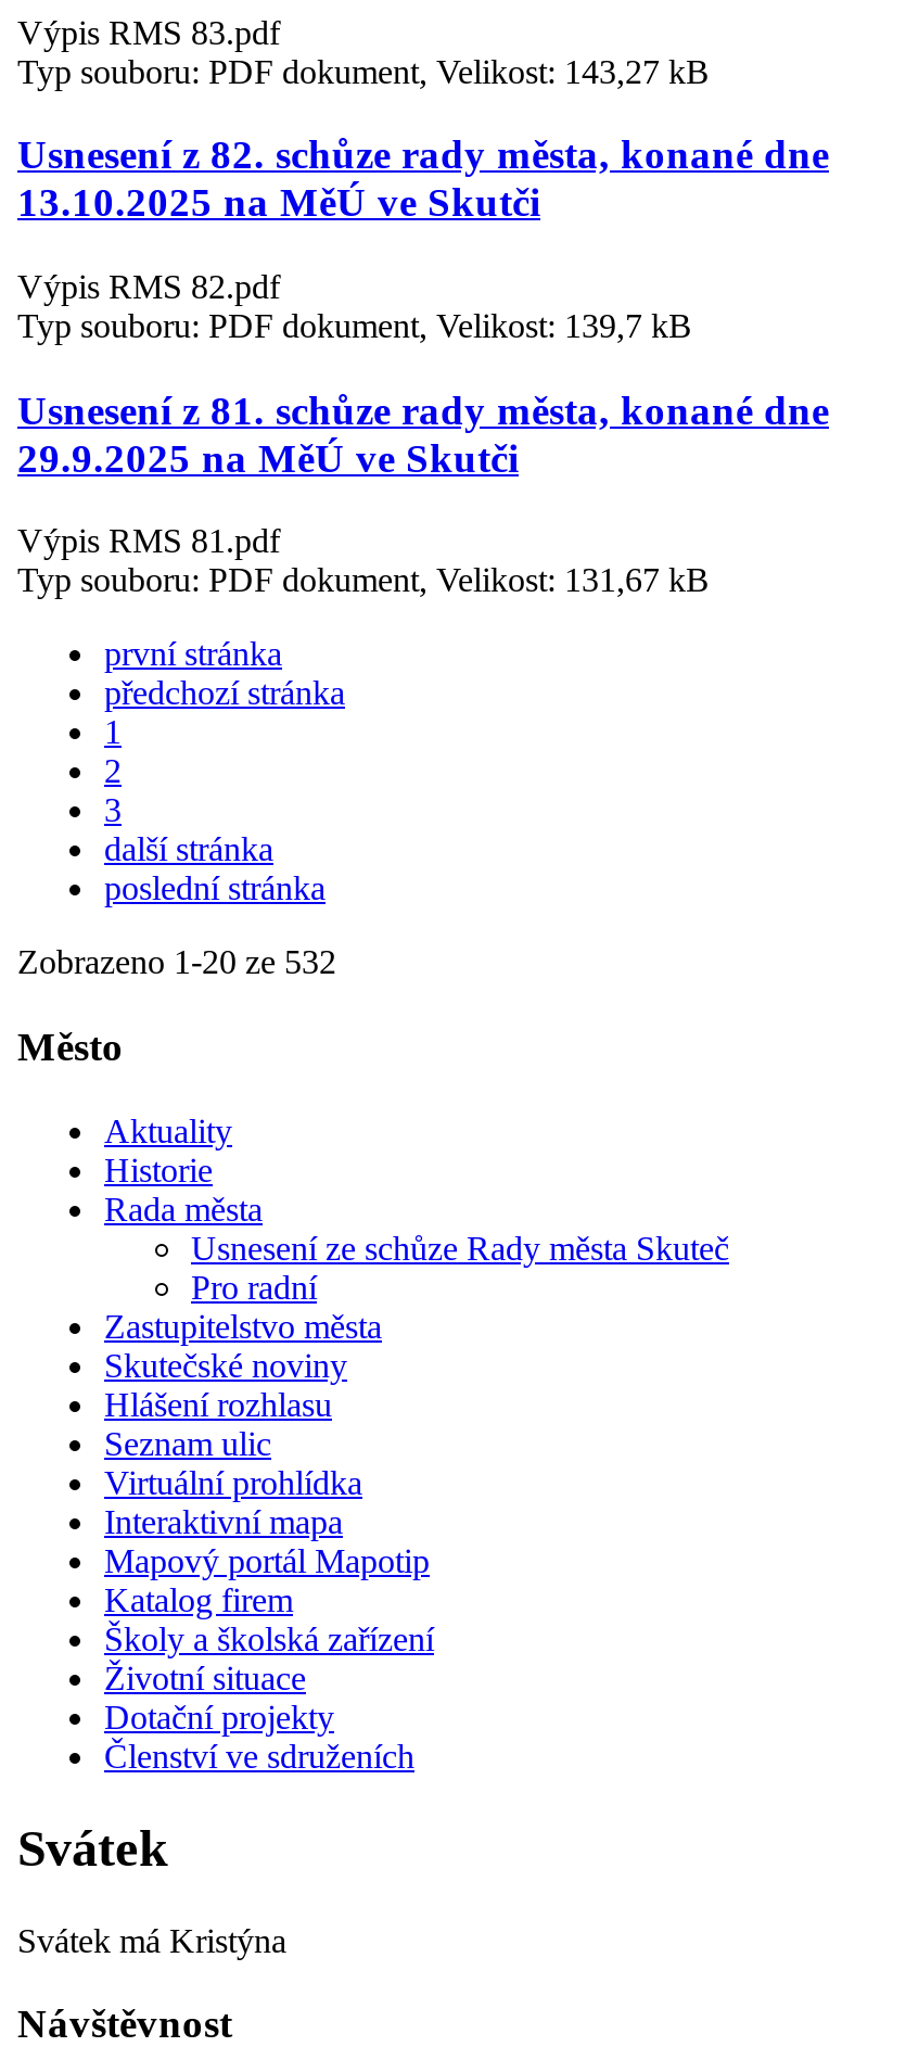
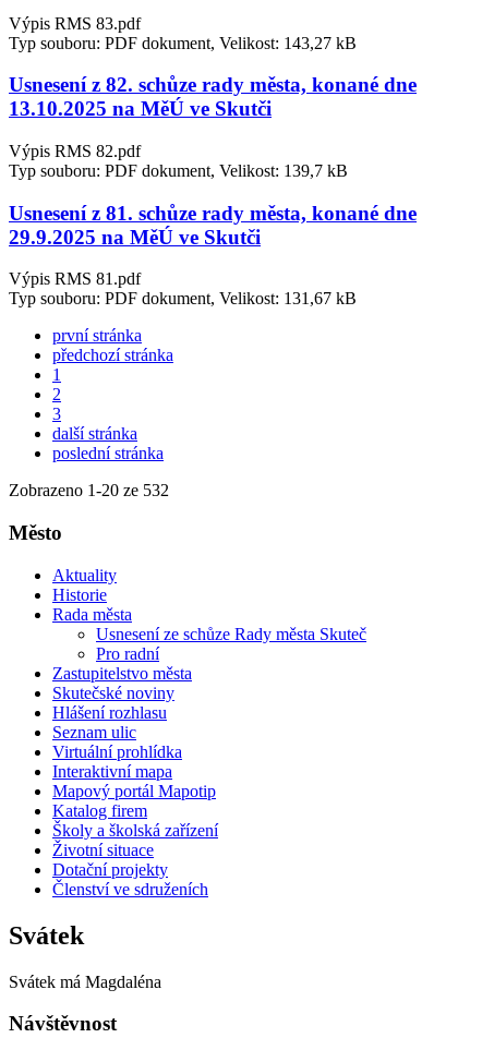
- Svátek má Kristýna
+ Svátek má Magdaléna
